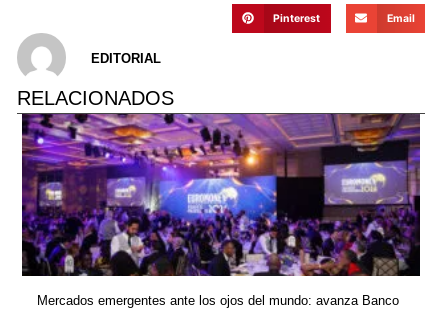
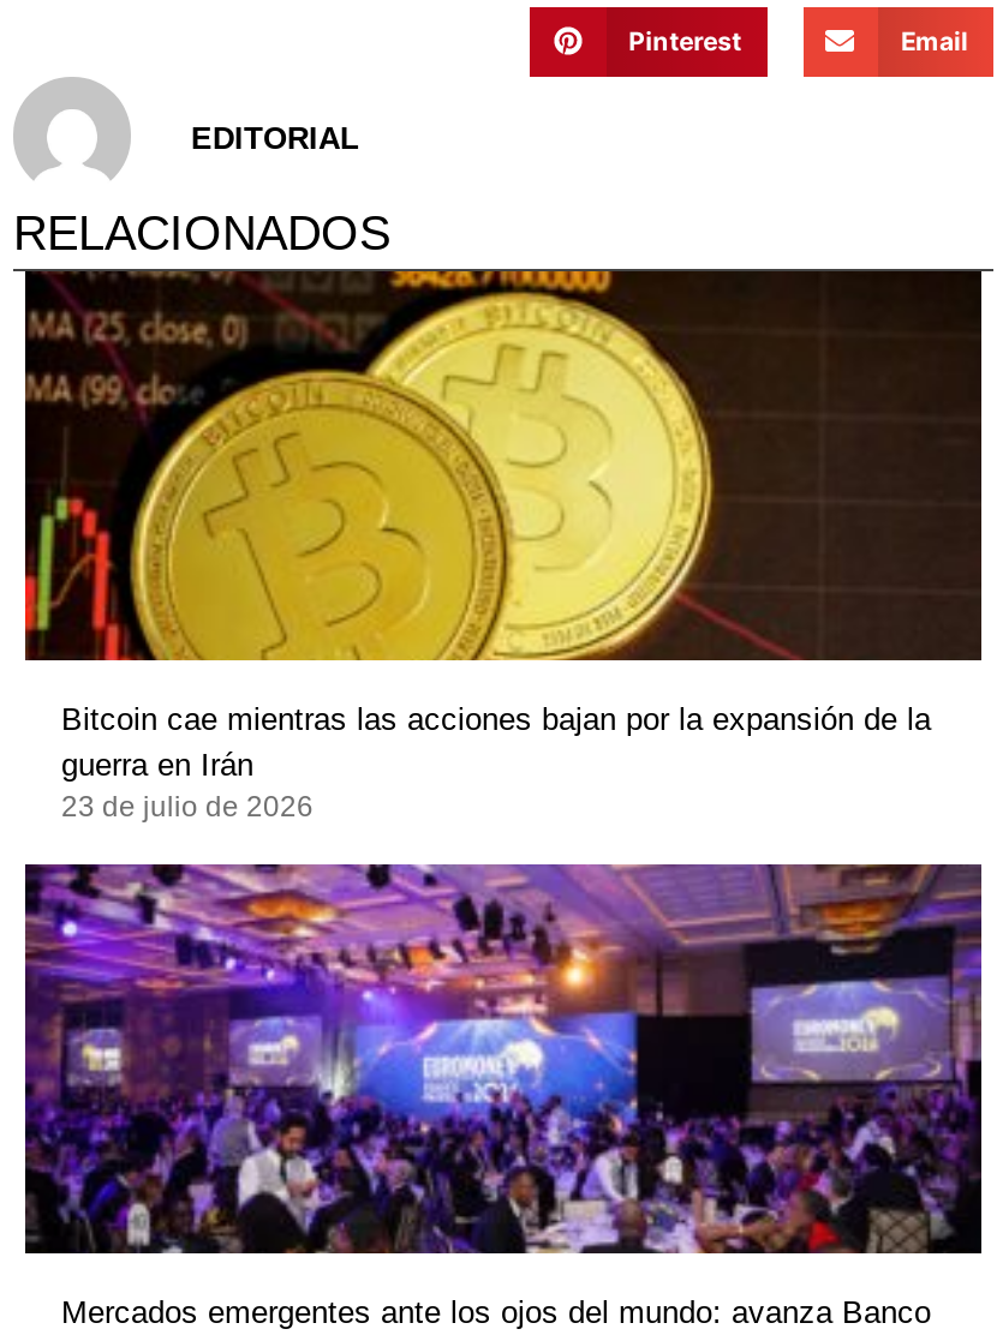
+ [image]
+ Bitcoin cae mientras las acciones bajan por la expansión de la
+ guerra en Irán
+ 23 de julio de 2026
